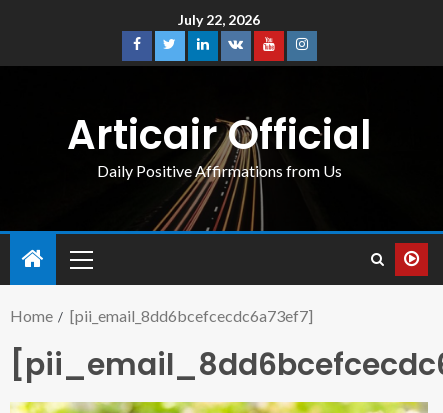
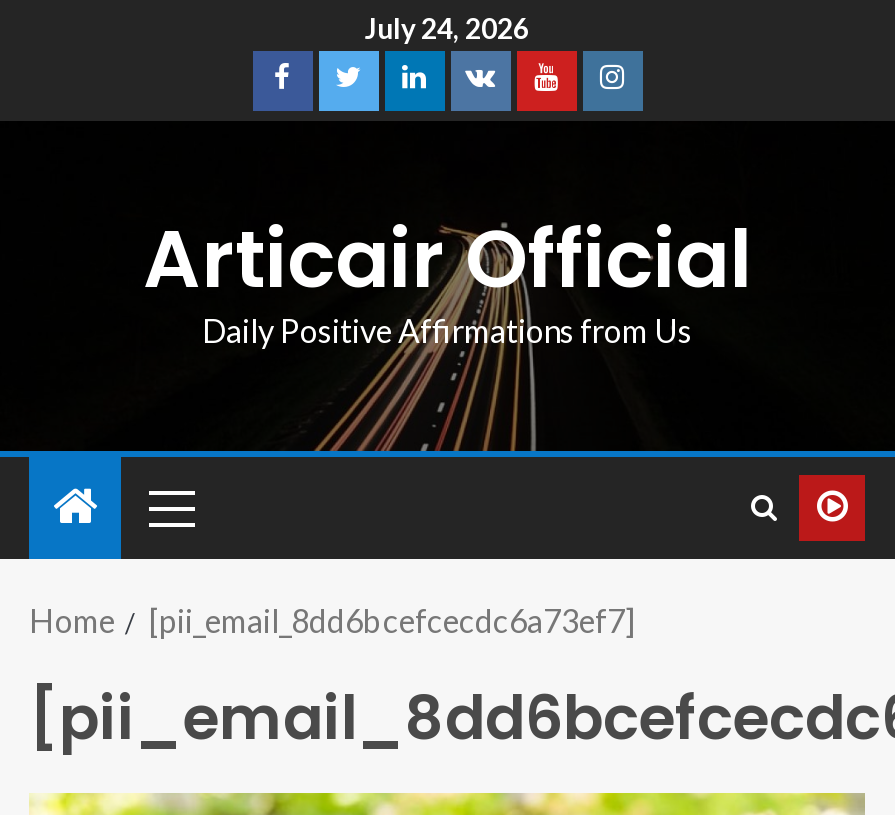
- July 22, 2026
+ July 24, 2026
